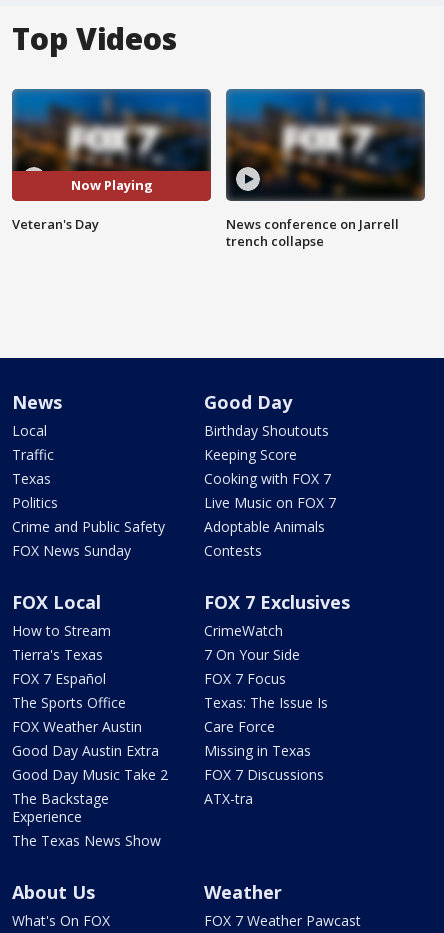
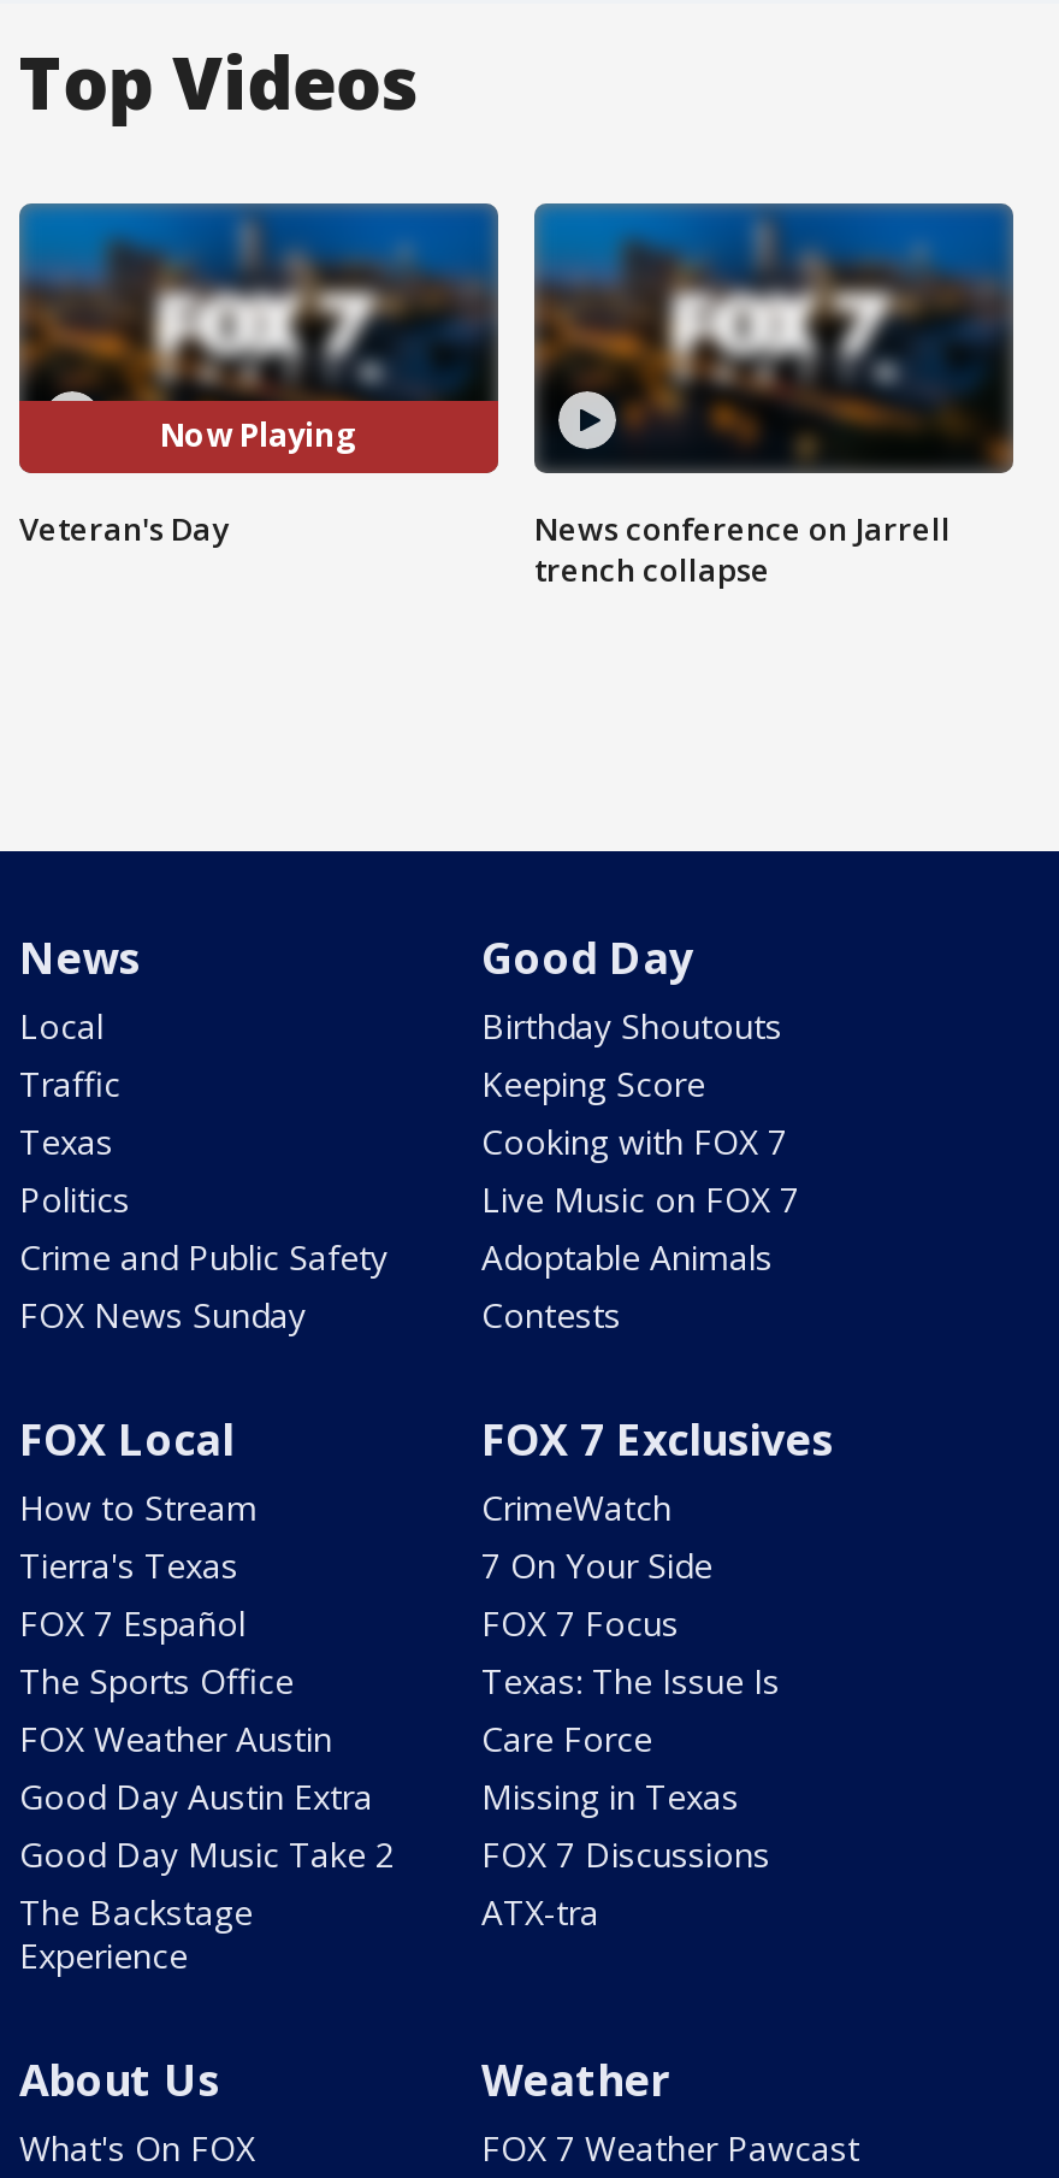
- The Texas News Show
